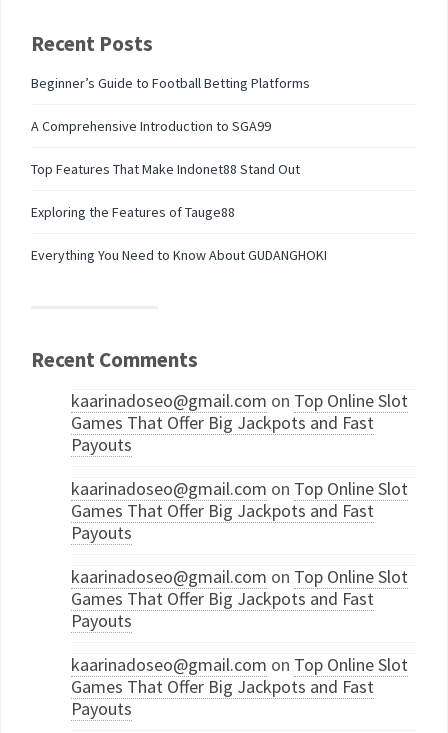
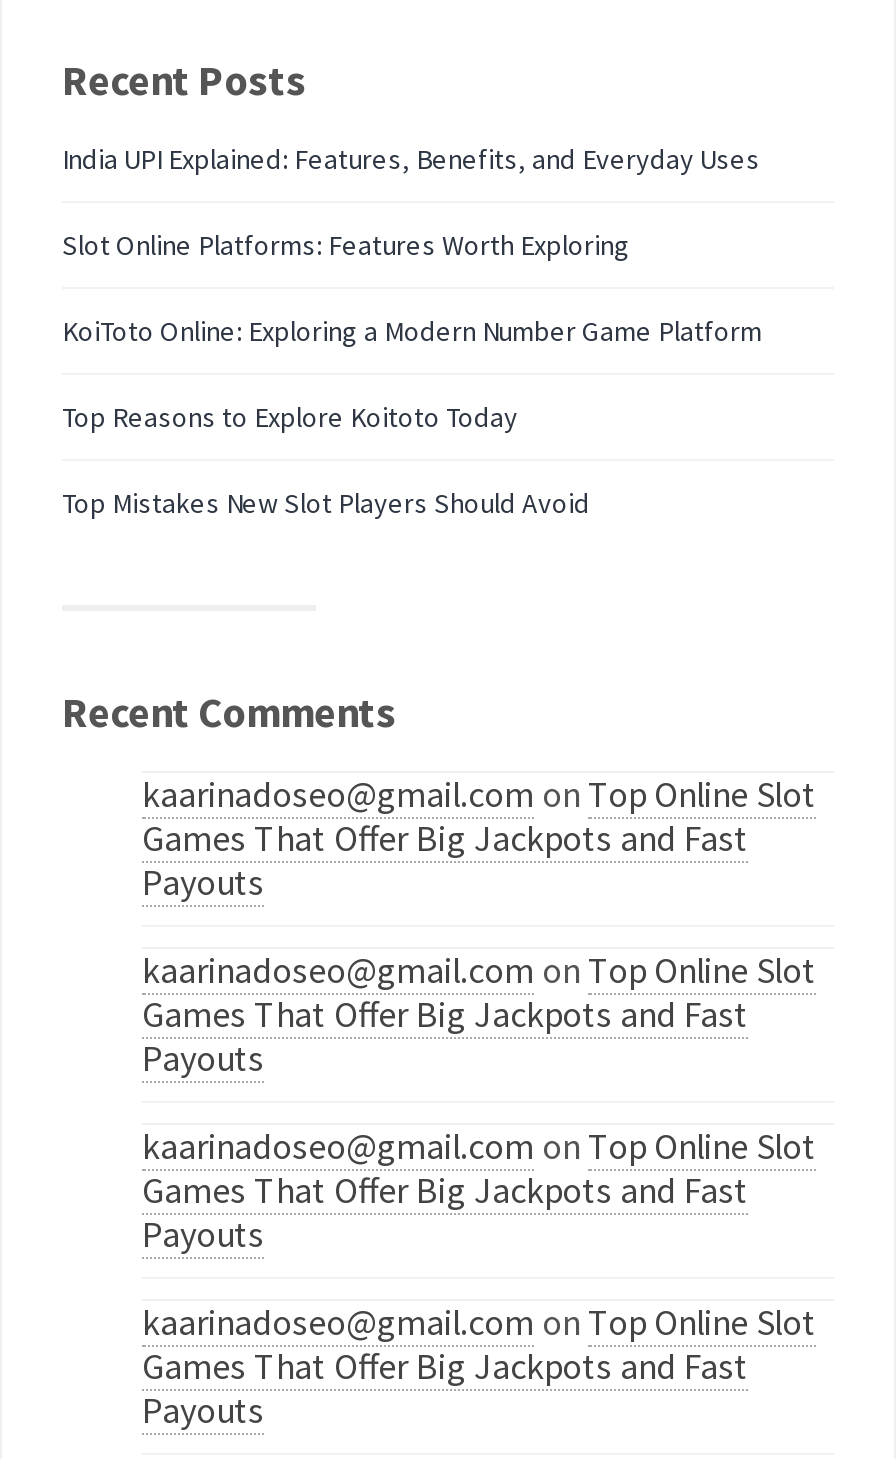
- Beginner’s Guide to Football Betting Platforms
+ India UPI Explained: Features, Benefits, and Everyday Uses

- A Comprehensive Introduction to SGA99
+ Slot Online Platforms: Features Worth Exploring

- Top Features That Make Indonet88 Stand Out
+ KoiToto Online: Exploring a Modern Number Game Platform

- Exploring the Features of Tauge88
+ Top Reasons to Explore Koitoto Today

- Everything You Need to Know About GUDANGHOKI
+ Top Mistakes New Slot Players Should Avoid
